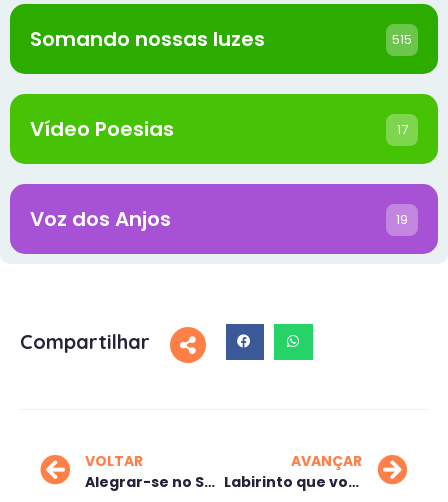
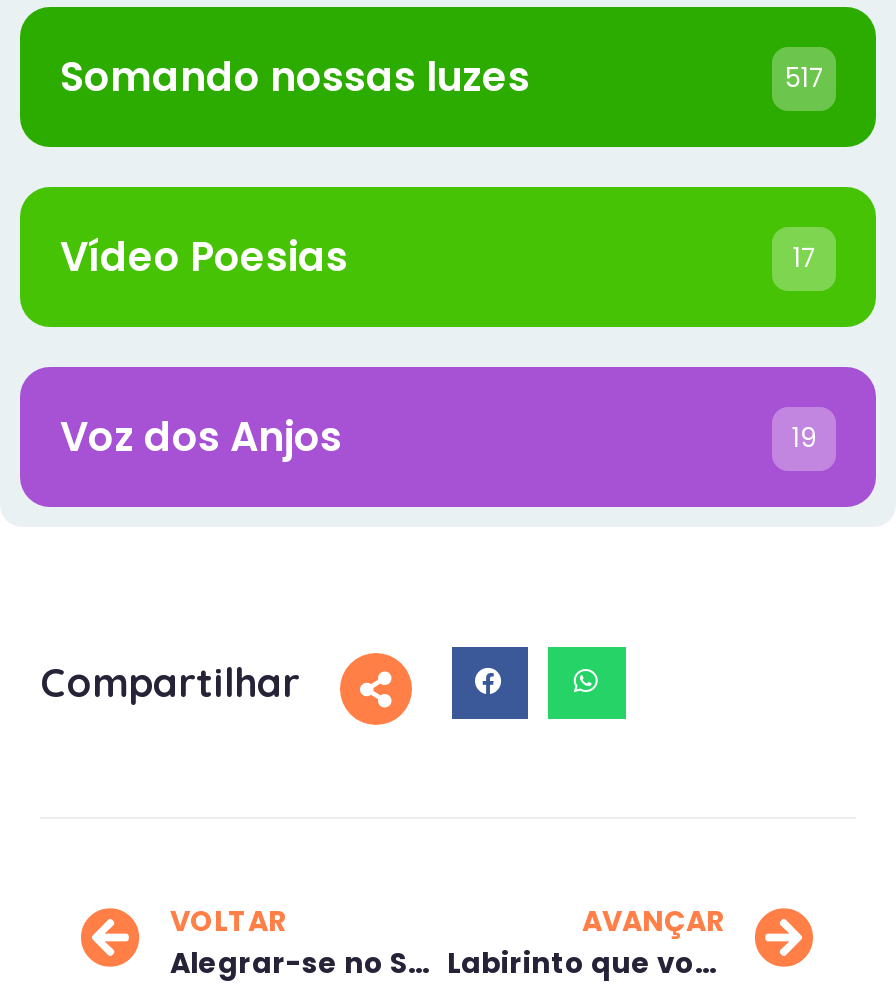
- 515
+ 517
